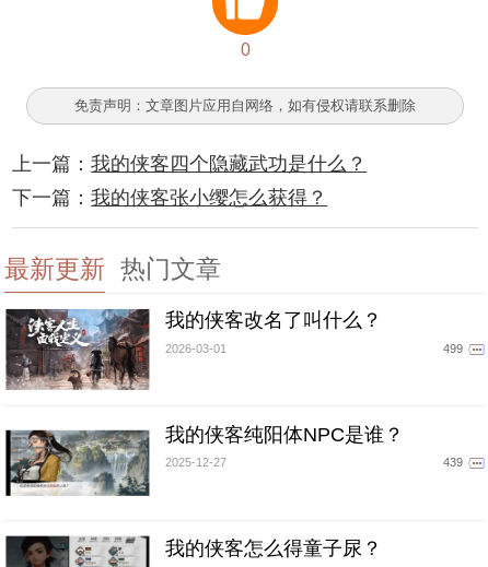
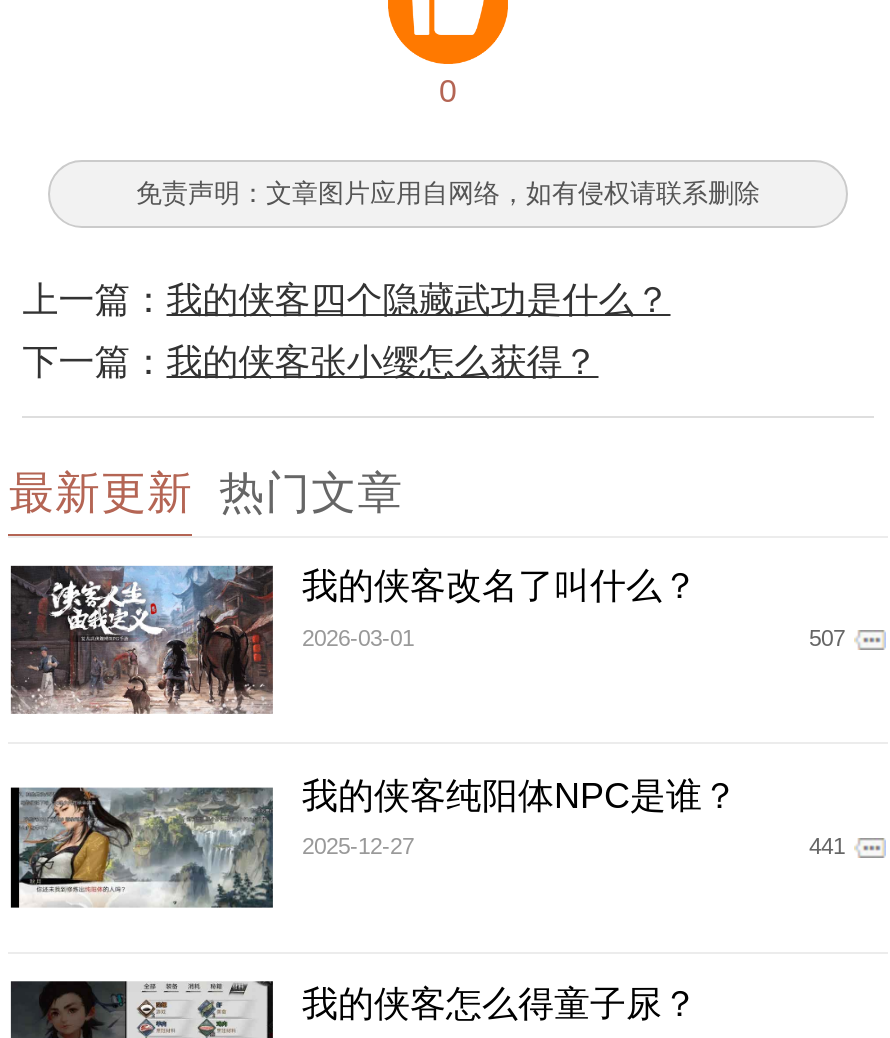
- 499
+ 507

- 439
+ 441
